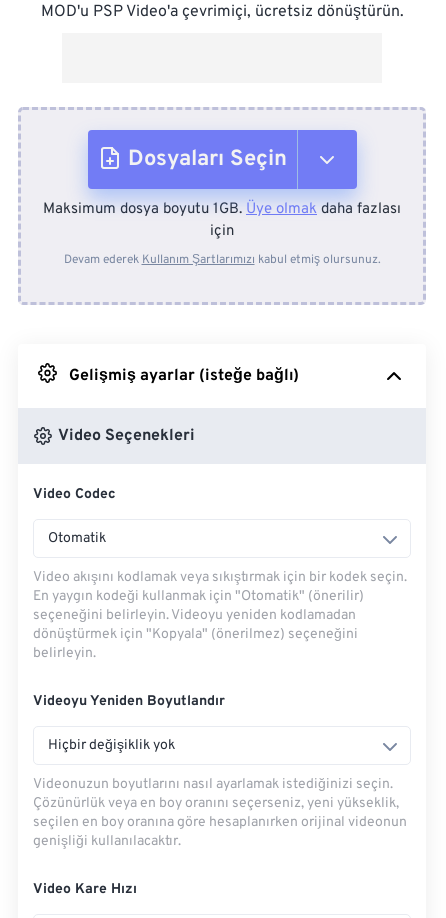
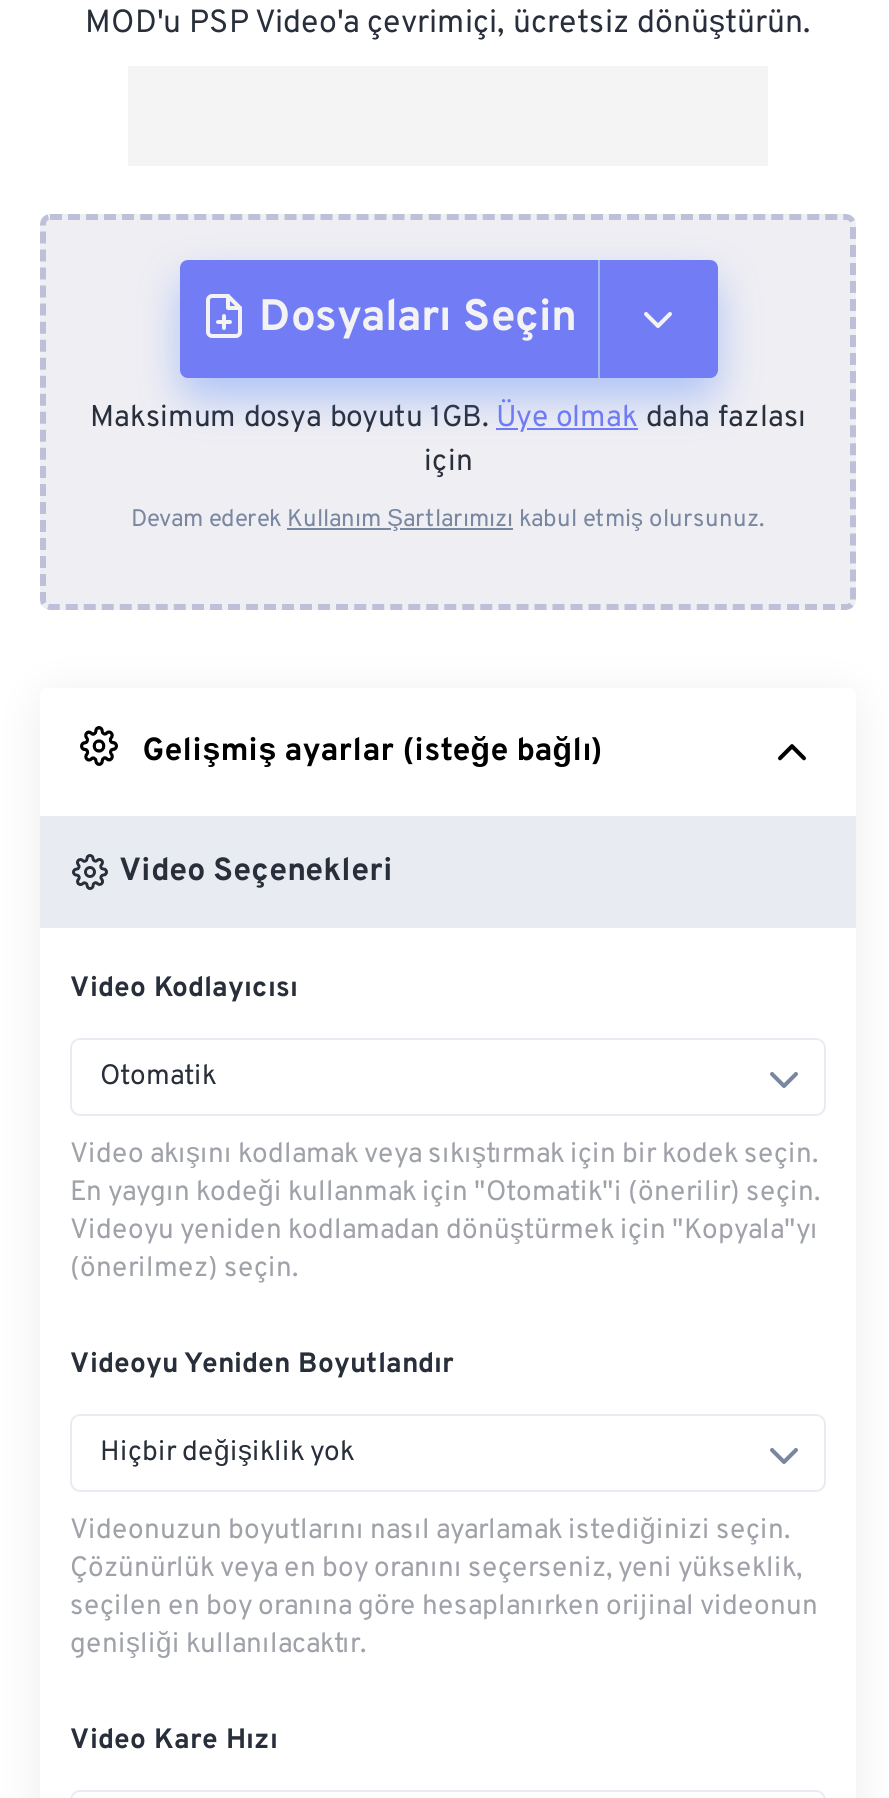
- Video Codec
+ Video Kodlayıcısı

- En yaygın kodeği kullanmak için "Otomatik" (önerilir)
- seçeneğini belirleyin. Videoyu yeniden kodlamadan
- dönüştürmek için "Kopyala" (önerilmez) seçeneğini
- belirleyin.
+ En yaygın kodeği kullanmak için "Otomatik"i (önerilir) seçin.
+ Videoyu yeniden kodlamadan dönüştürmek için "Kopyala"yı
+ (önerilmez) seçin.
